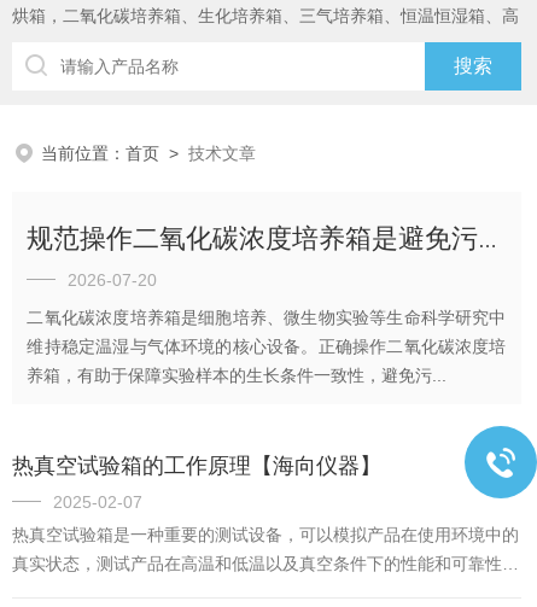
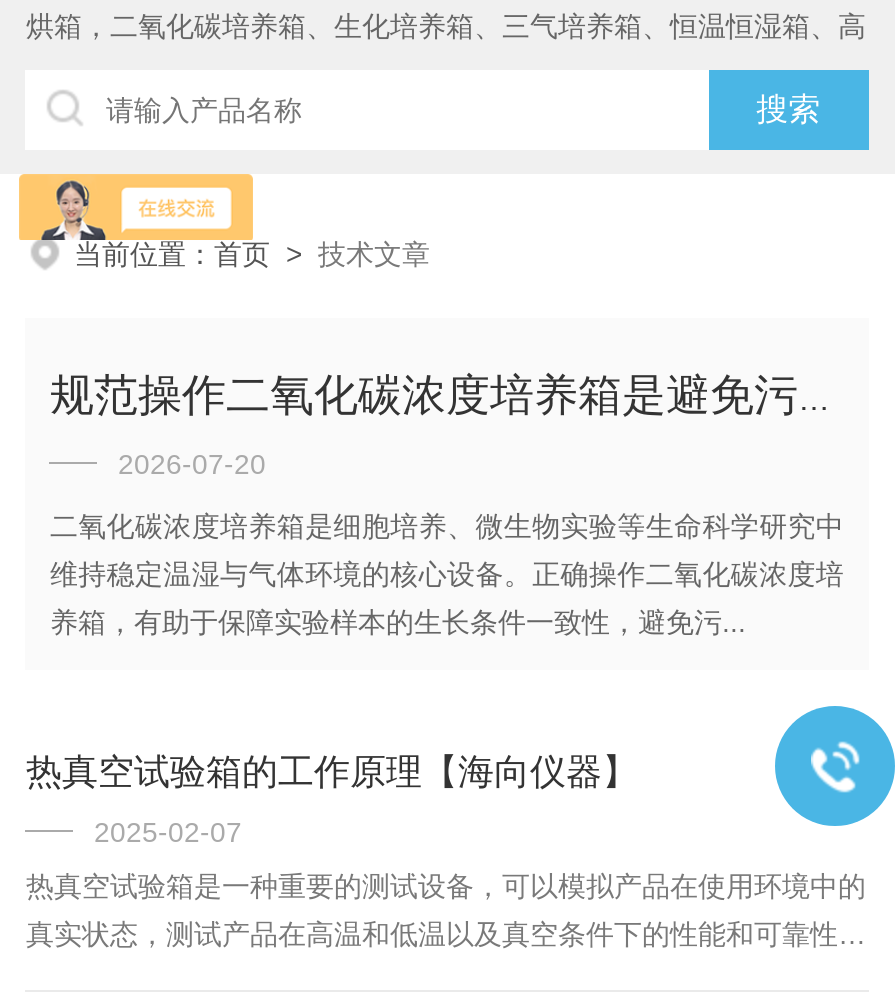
+ [image]
